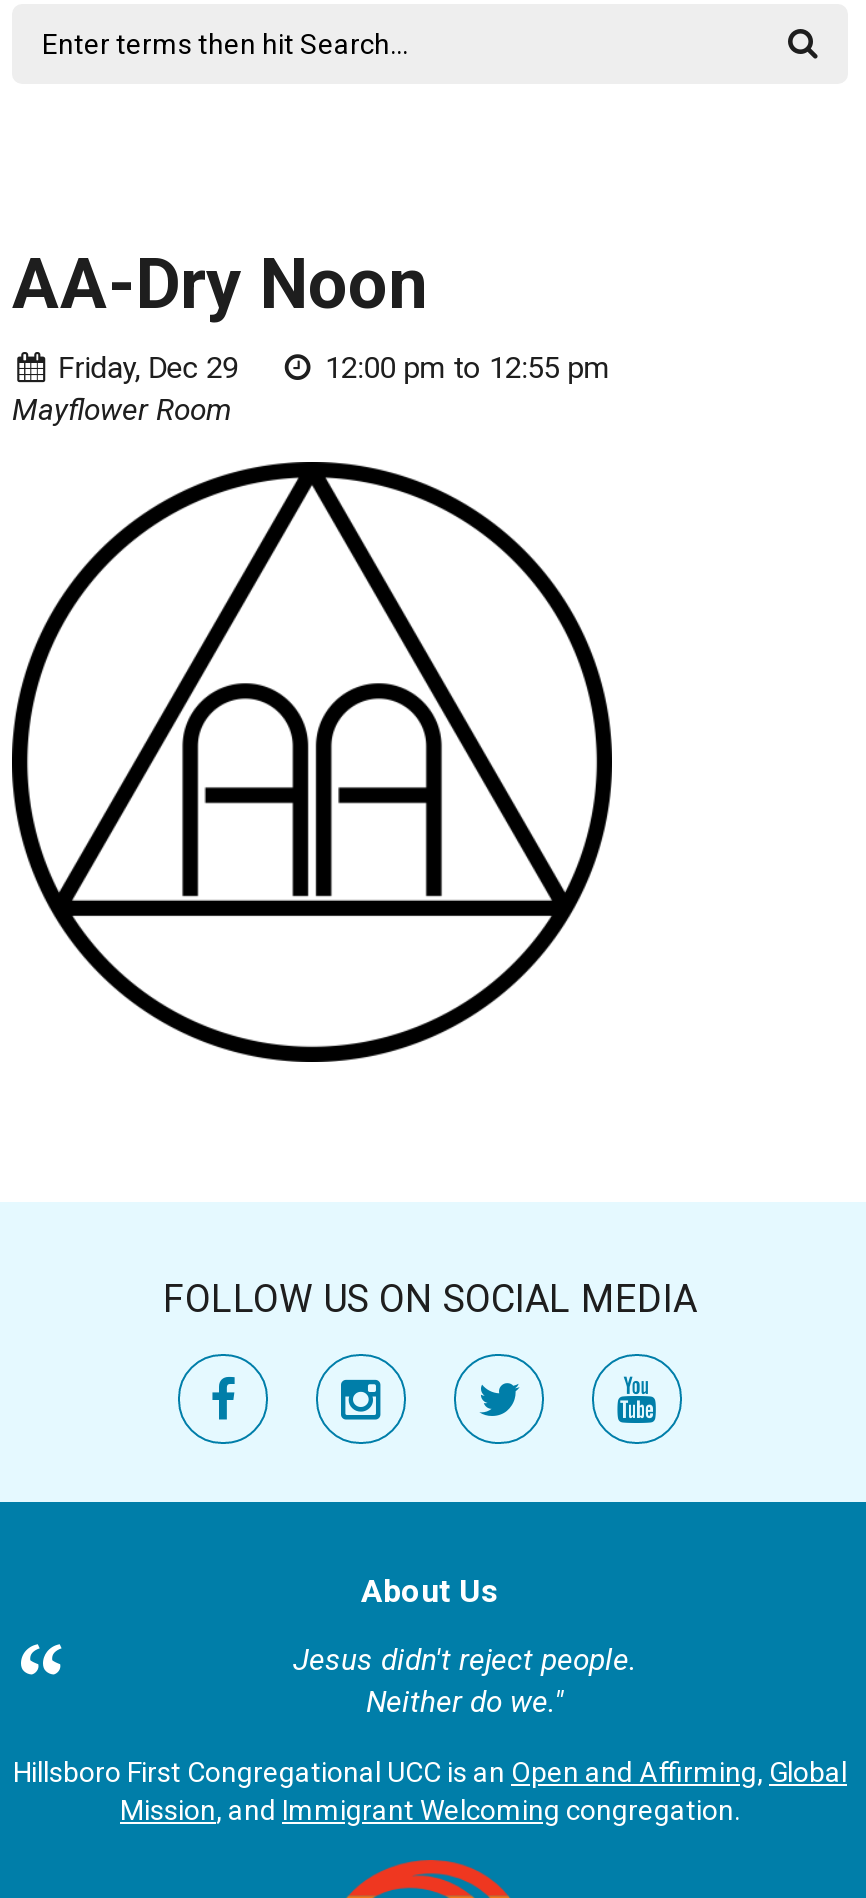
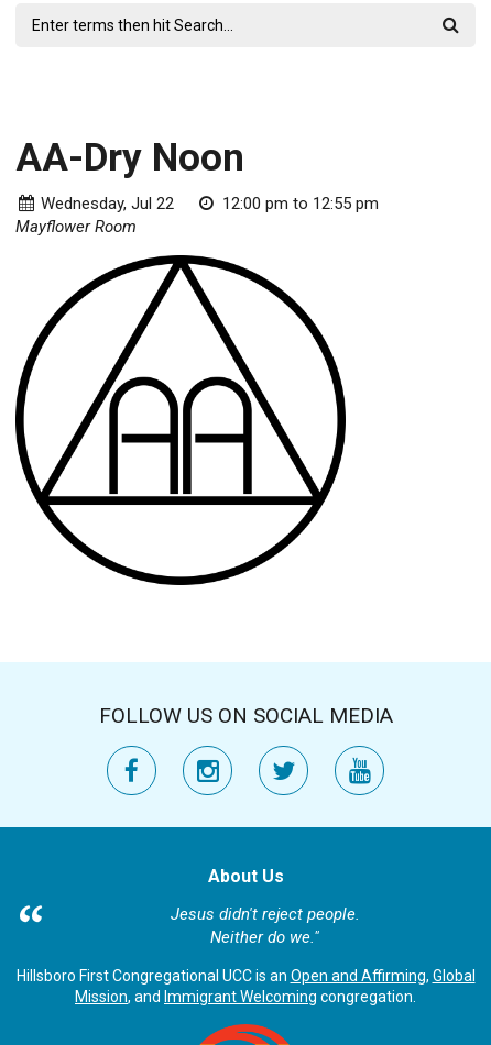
- Friday, Dec 29
+ Wednesday, Jul 22
